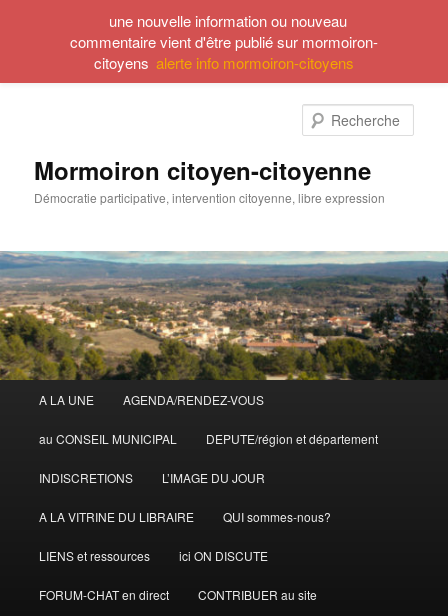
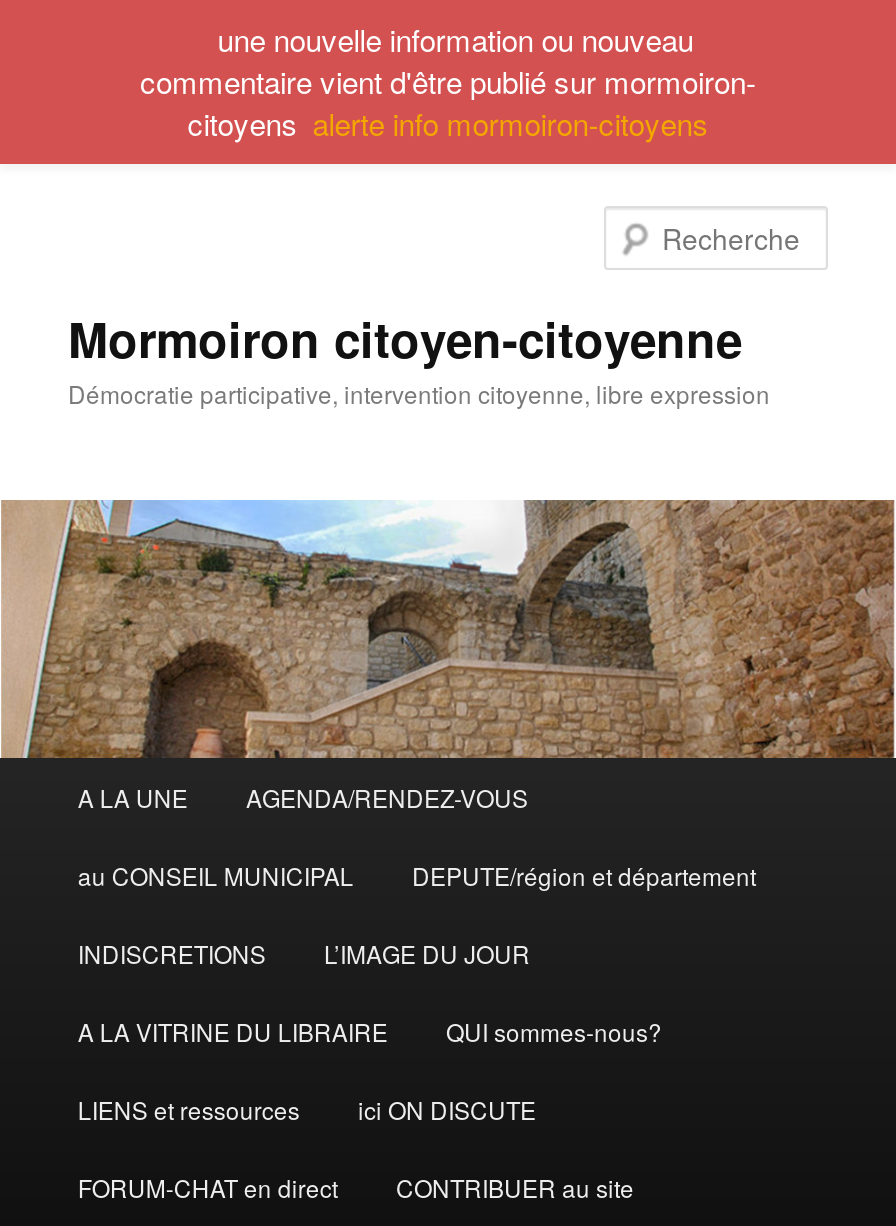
- [image]
+ [image]
